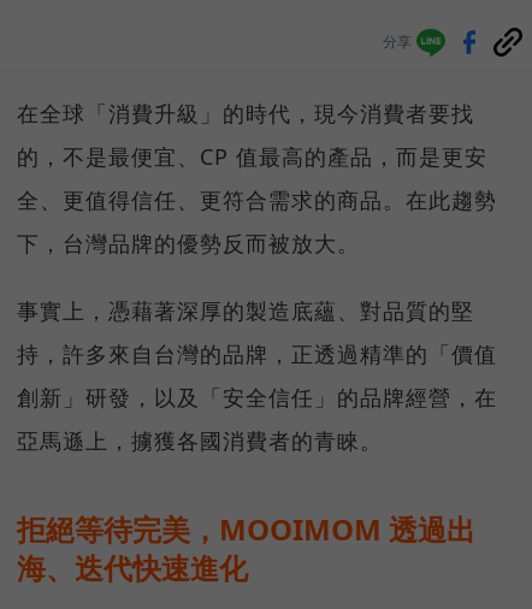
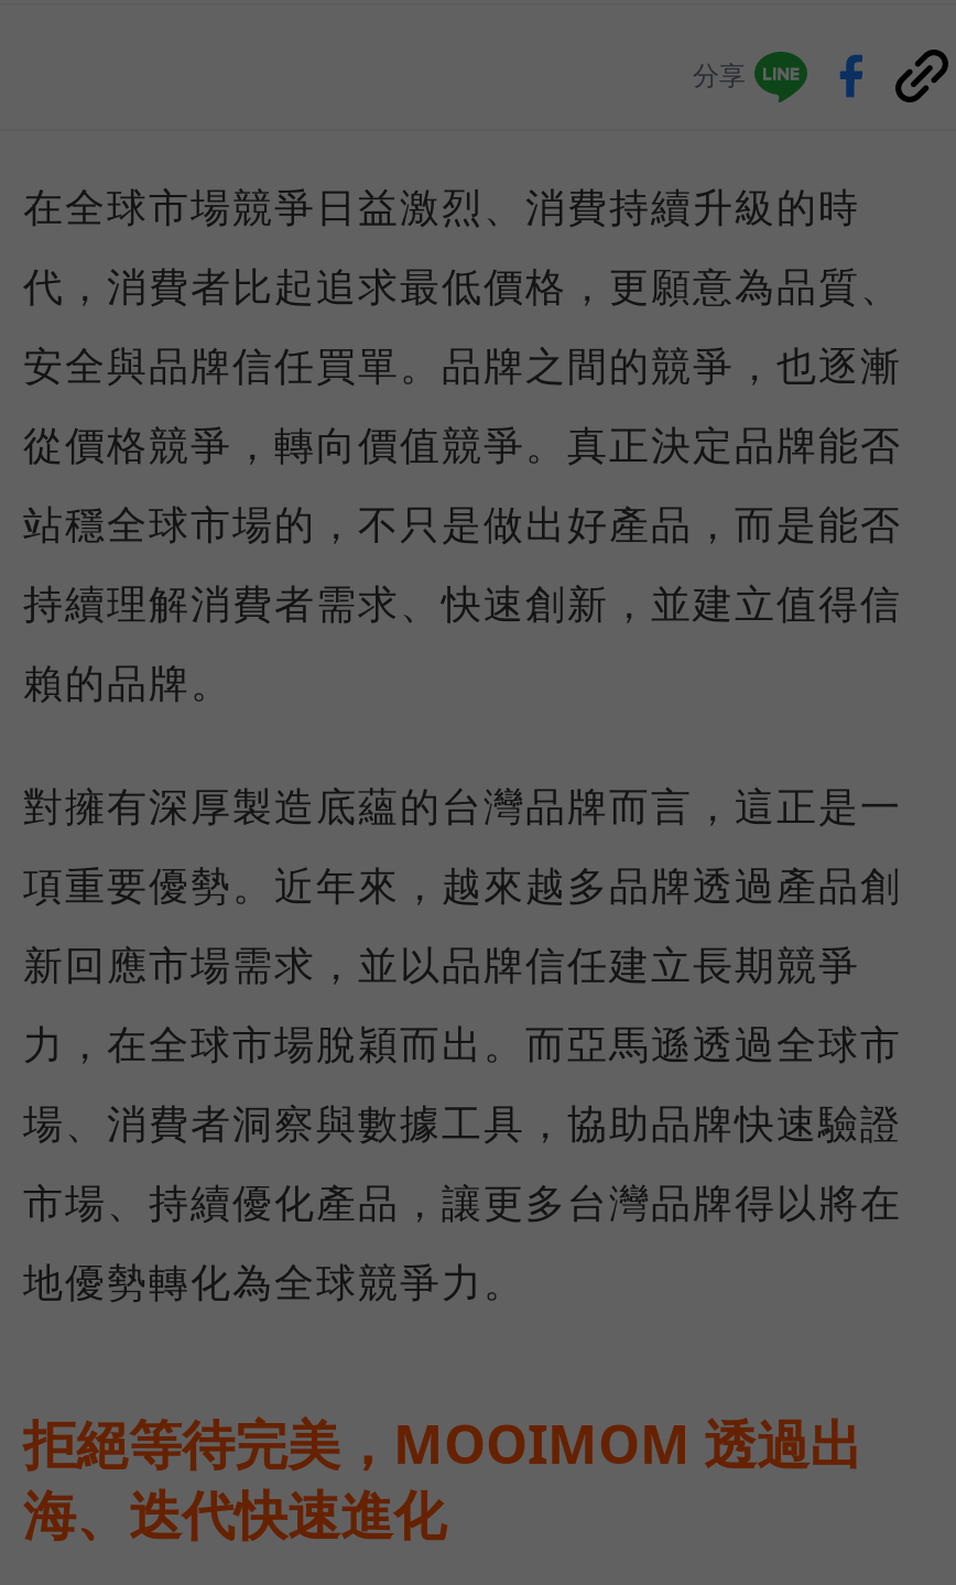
- 在全球「消費升級」的時代，現今消費者要找
- 的，不是最便宜、CP 值最高的產品，而是更安
- 全、更值得信任、更符合需求的商品。在此趨勢
- 下，台灣品牌的優勢反而被放大。
- 事實上，憑藉著深厚的製造底蘊、對品質的堅
- 持，許多來自台灣的品牌，正透過精準的「價值
- 創新」研發，以及「安全信任」的品牌經營，在
- 亞馬遜上，擄獲各國消費者的青睞。
+ 在全球市場競爭日益激烈、消費持續升級的時
+ 代，消費者比起追求最低價格，更願意為品質、
+ 安全與品牌信任買單。品牌之間的競爭，也逐漸
+ 從價格競爭，轉向價值競爭。真正決定品牌能否
+ 站穩全球市場的，不只是做出好產品，而是能否
+ 持續理解消費者需求、快速創新，並建立值得信
+ 賴的品牌。
+ 對擁有深厚製造底蘊的台灣品牌而言，這正是一
+ 項重要優勢。近年來，越來越多品牌透過產品創
+ 新回應市場需求，並以品牌信任建立長期競爭
+ 力，在全球市場脫穎而出。而亞馬遜透過全球市
+ 場、消費者洞察與數據工具，協助品牌快速驗證
+ 市場、持續優化產品，讓更多台灣品牌得以將在
+ 地優勢轉化為全球競爭力。
